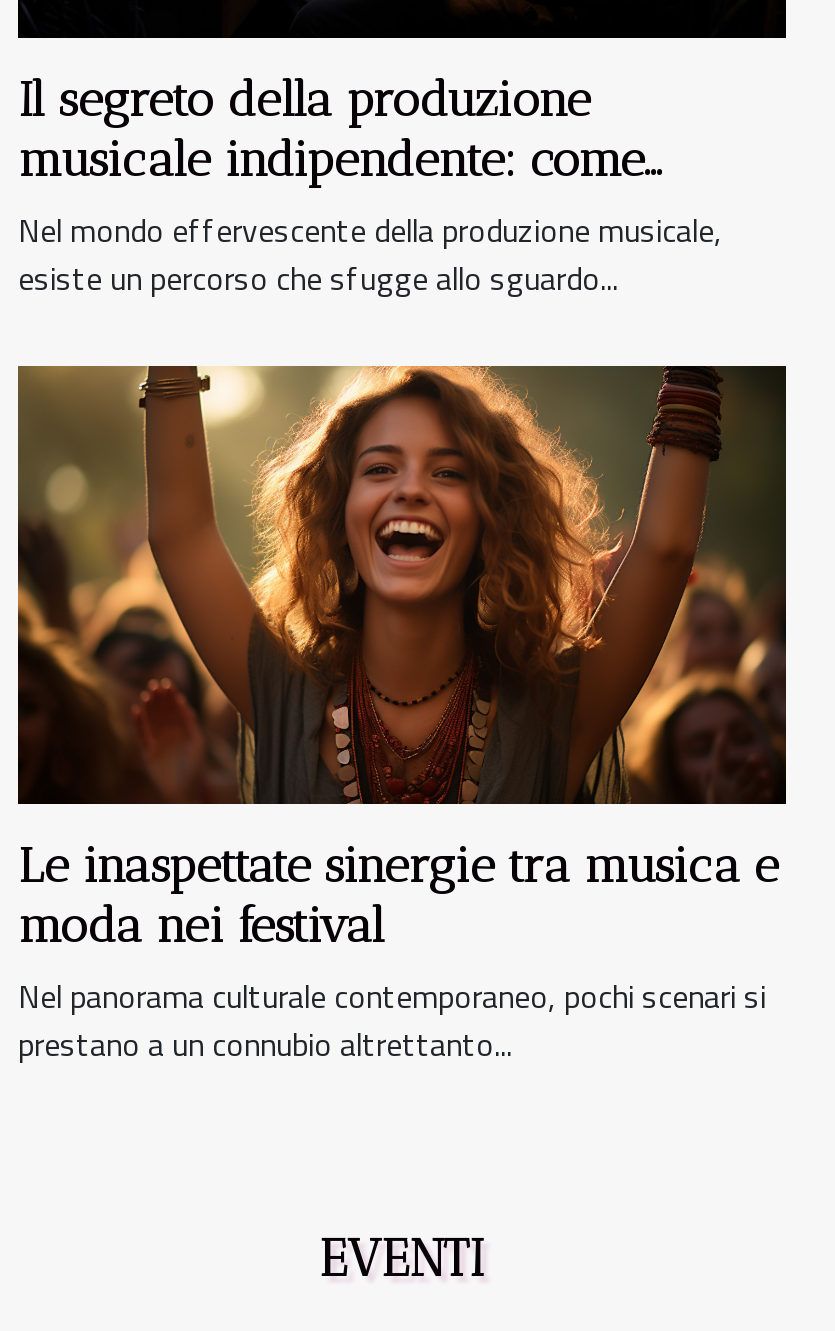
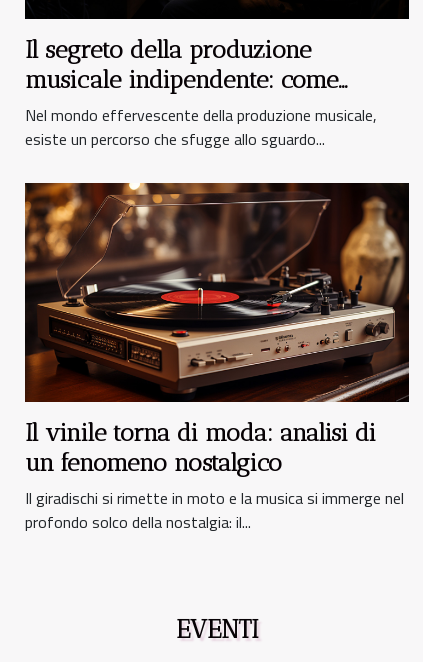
- [image]
- Le inaspettate sinergie tra musica e
- moda nei festival
- Nel panorama culturale contemporaneo, pochi scenari si
- prestano a un connubio altrettanto...
+ [image]
+ Il vinile torna di moda: analisi di
+ un fenomeno nostalgico
+ Il giradischi si rimette in moto e la musica si immerge nel
+ profondo solco della nostalgia: il...
